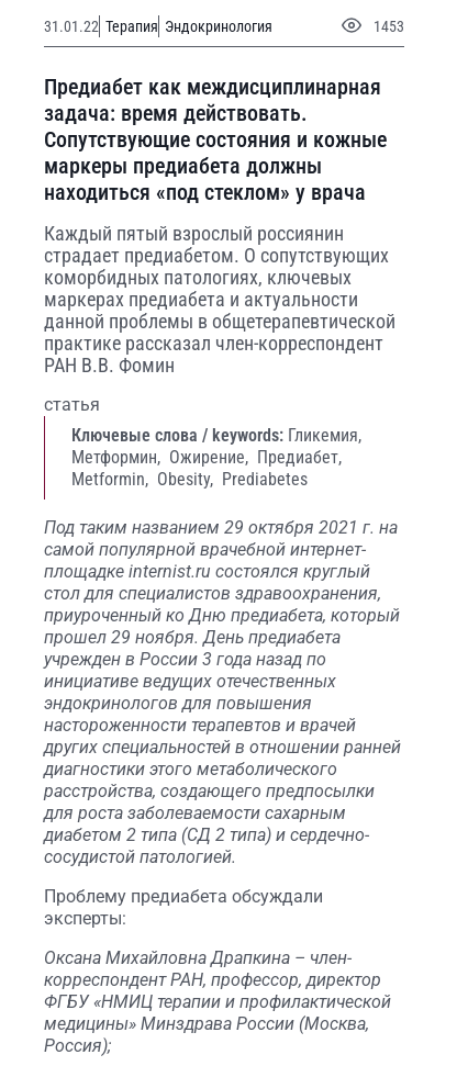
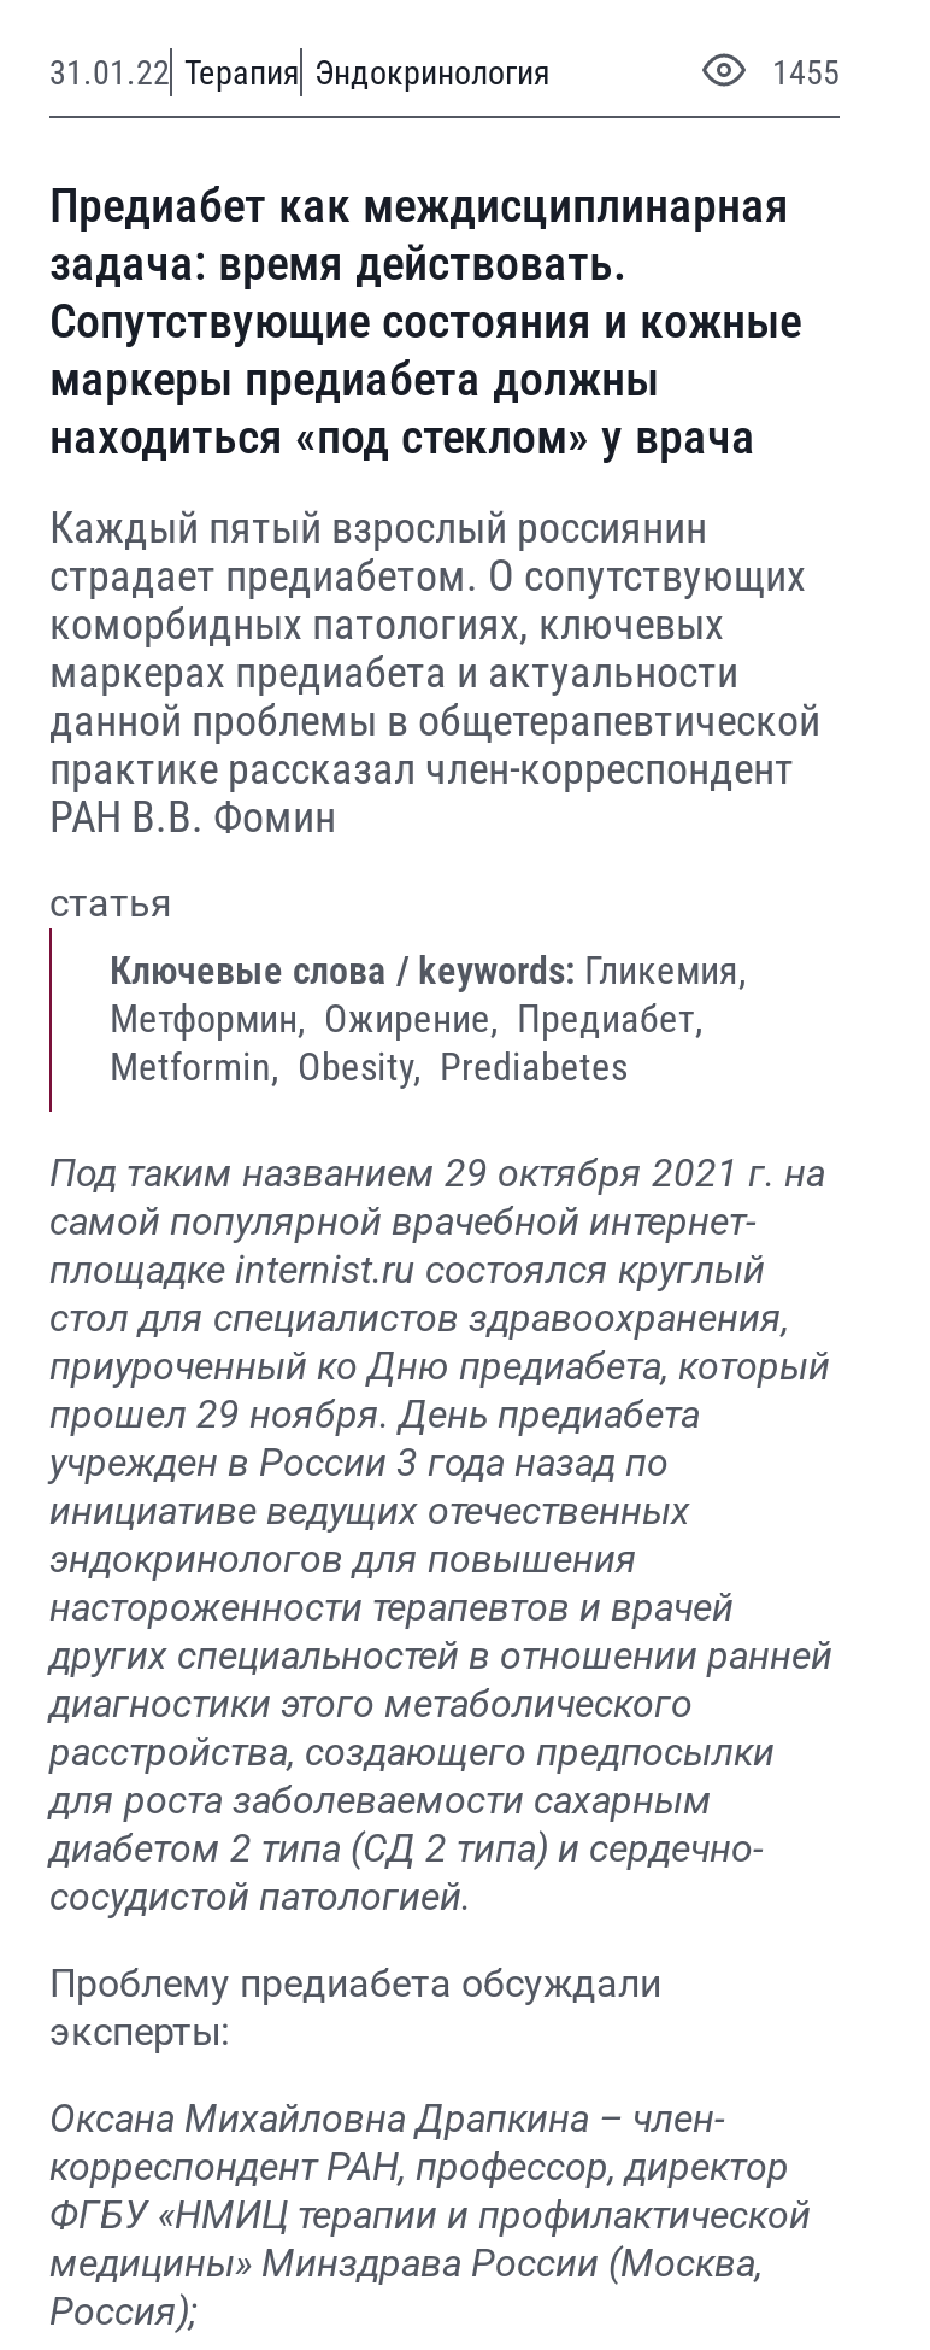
- 1453
+ 1455
